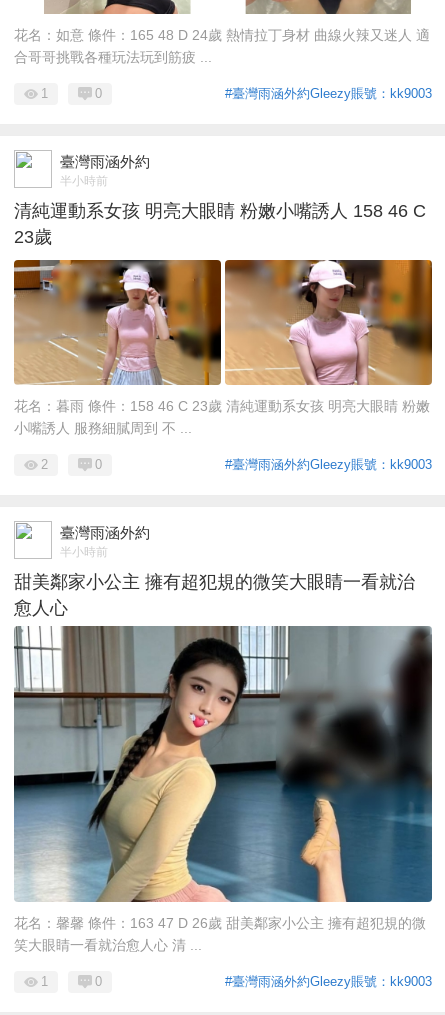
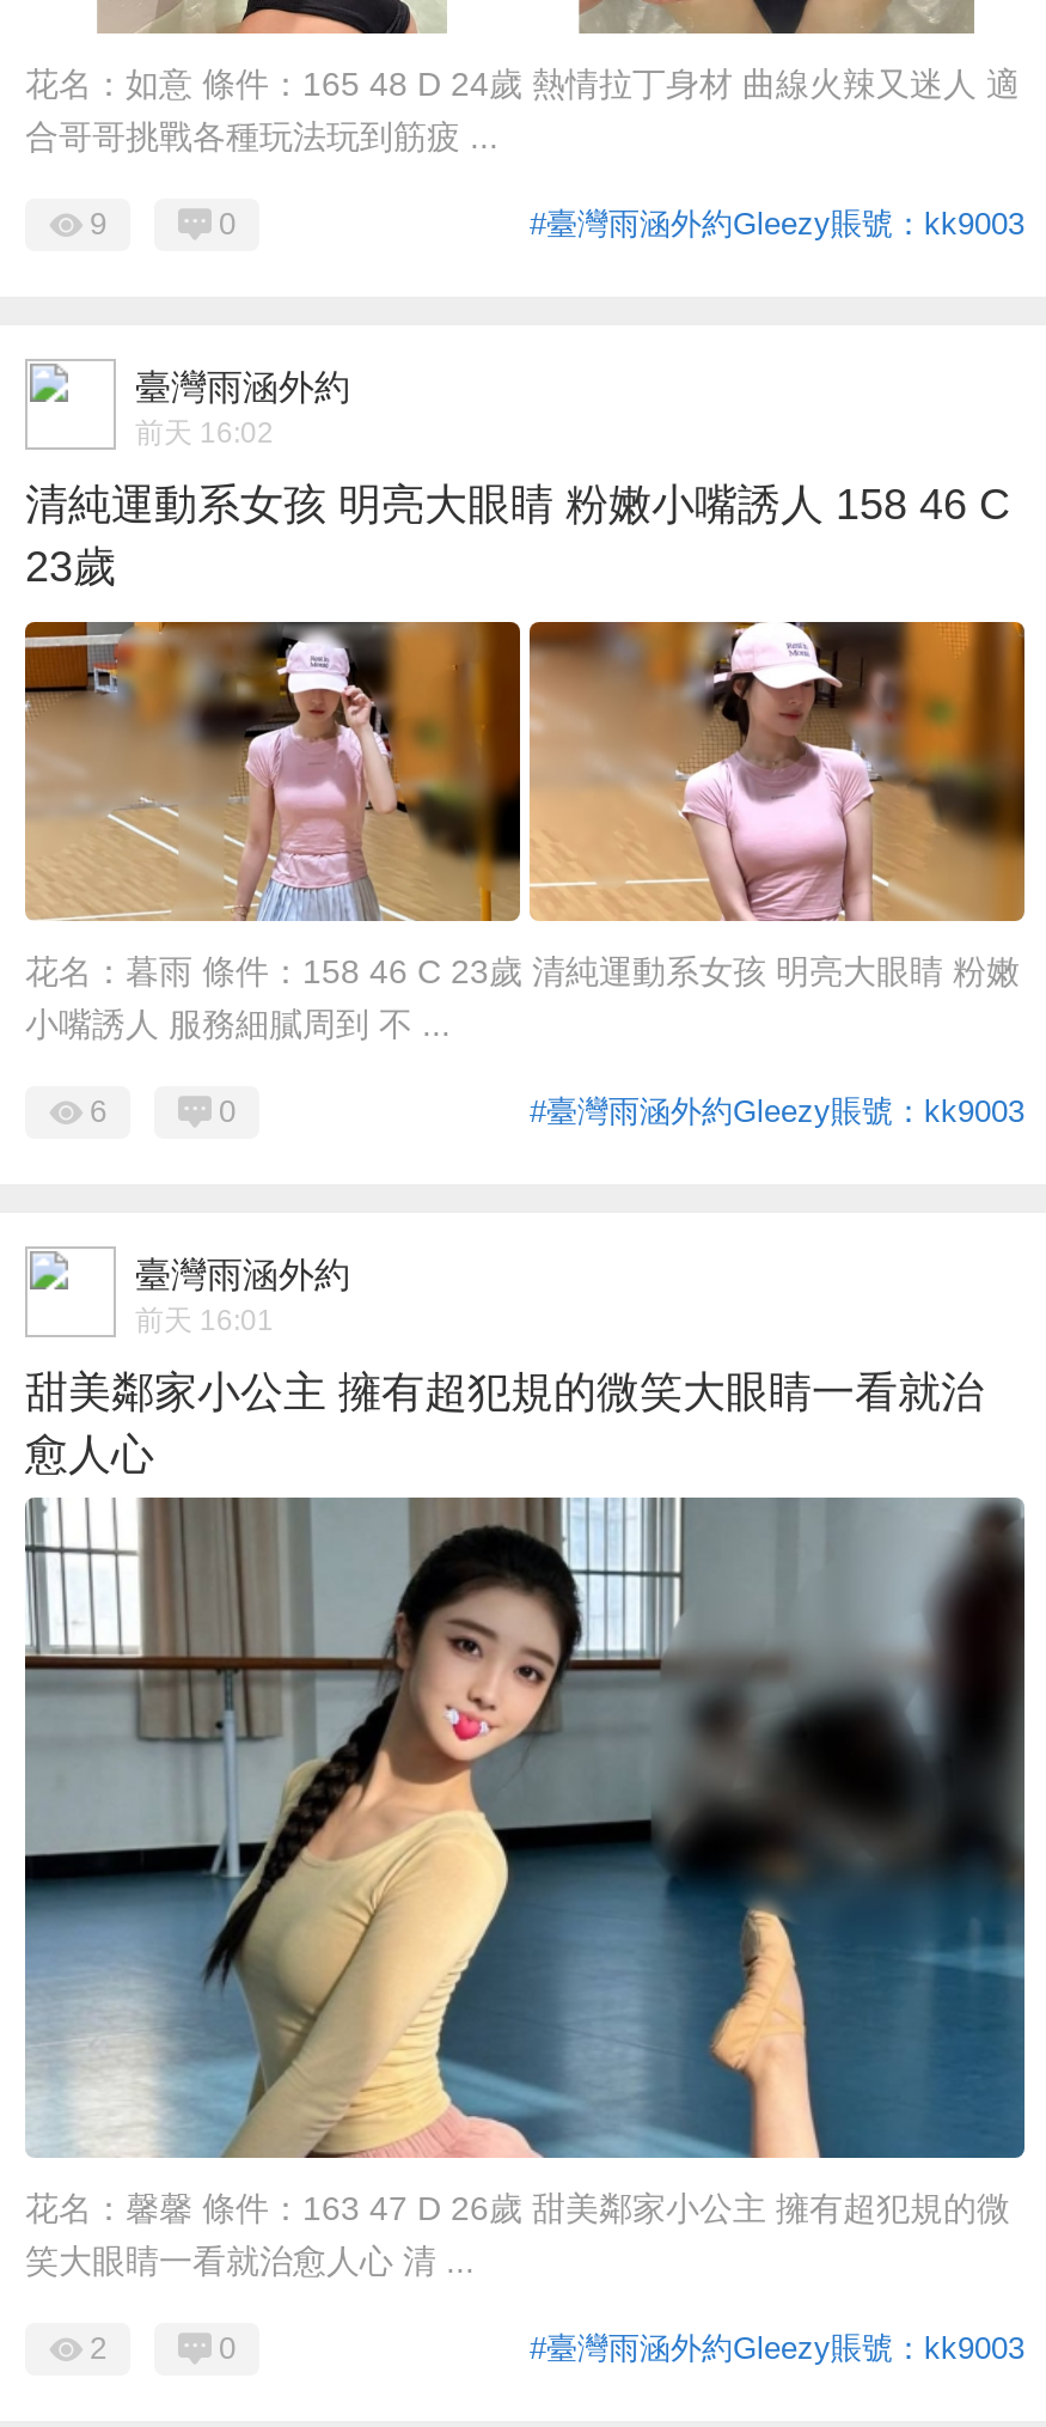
- 1
+ 9

- 半小時前
+ 前天 16:02

- 2
+ 6

- 半小時前
+ 前天 16:01

- 1
+ 2
